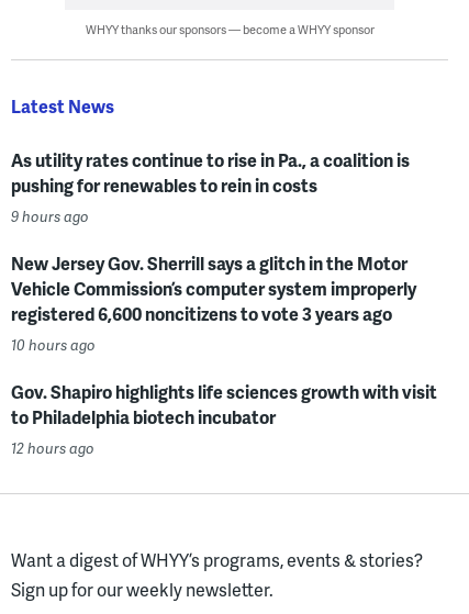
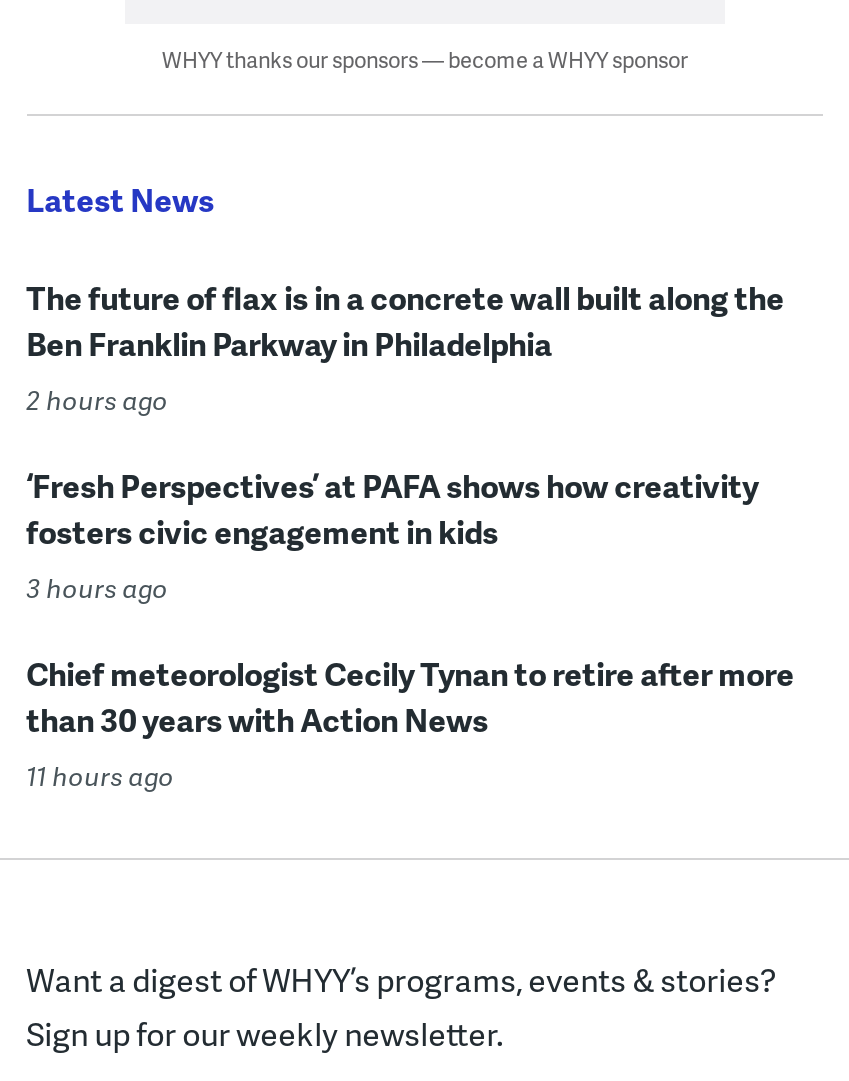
- As utility rates continue to rise in Pa., a coalition is
- pushing for renewables to rein in costs
- 9 hours ago
+ The future of flax is in a concrete wall built along the
+ Ben Franklin Parkway in Philadelphia
+ 2 hours ago

- New Jersey Gov. Sherrill says a glitch in the Motor
- Vehicle Commission’s computer system improperly
- registered 6,600 noncitizens to vote 3 years ago
- 10 hours ago
+ ‘Fresh Perspectives’ at PAFA shows how creativity
+ fosters civic engagement in kids
+ 3 hours ago

- Gov. Shapiro highlights life sciences growth with visit
- to Philadelphia biotech incubator
- 12 hours ago
+ Chief meteorologist Cecily Tynan to retire after more
+ than 30 years with Action News
+ 11 hours ago
